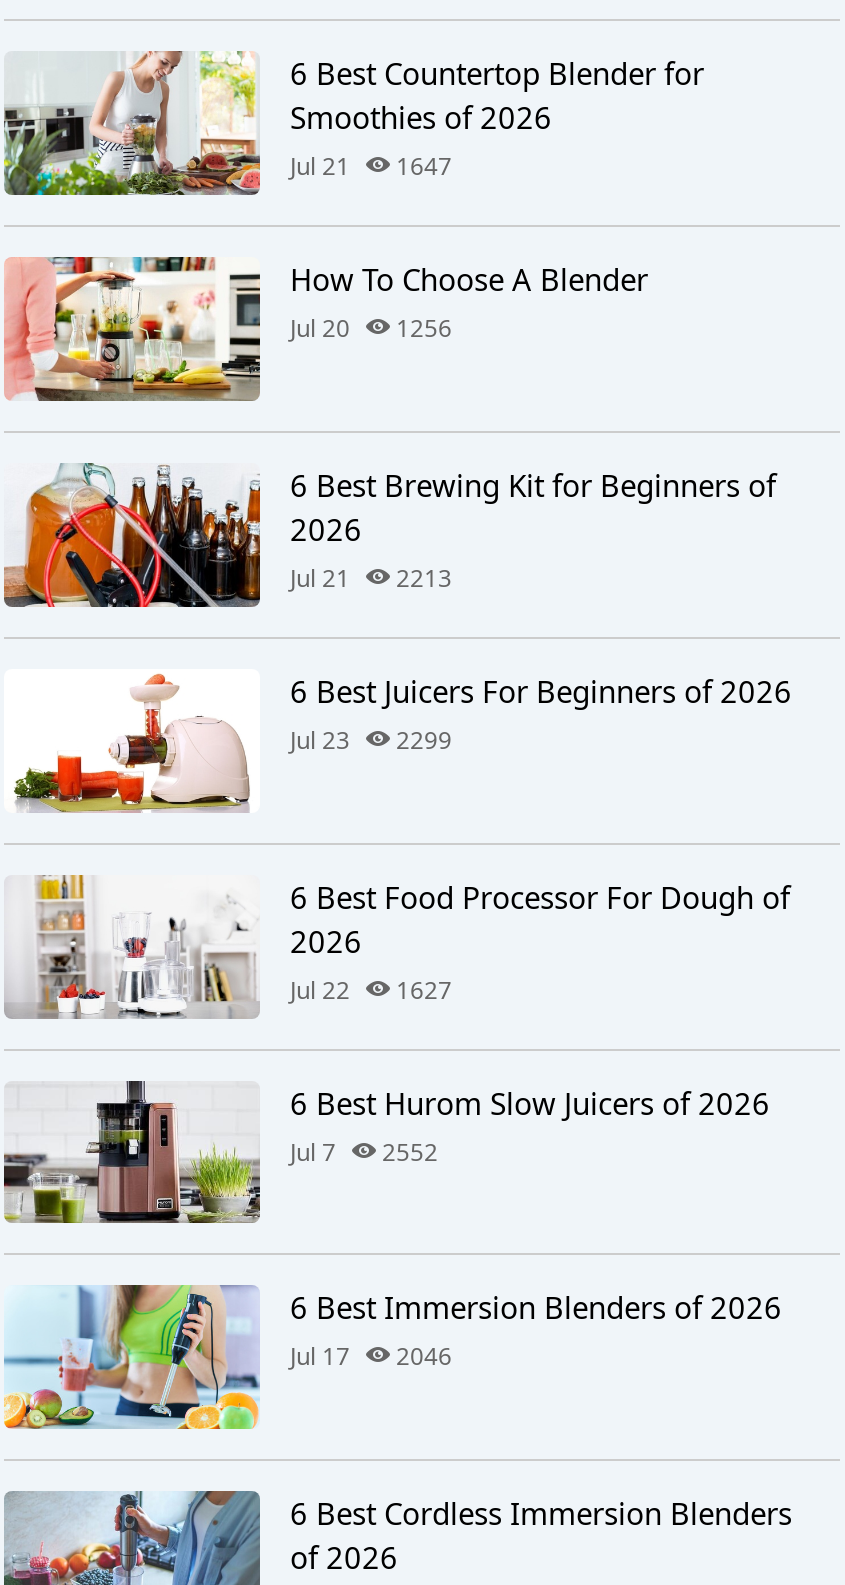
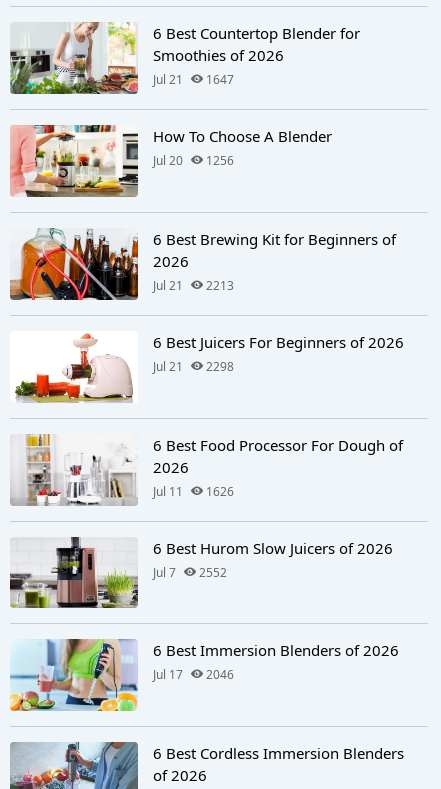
- Jul 23
+ Jul 21

- 2299
+ 2298

- Jul 22
+ Jul 11

- 1627
+ 1626
